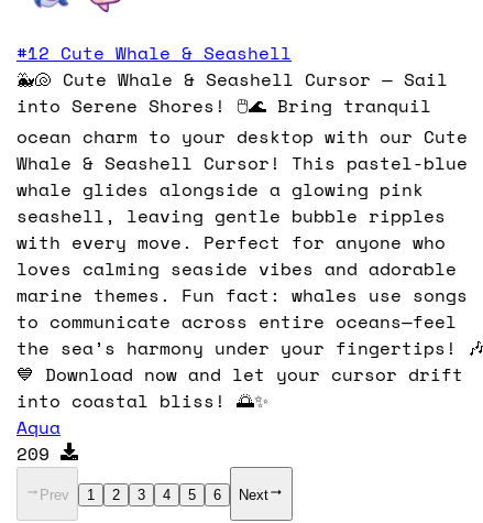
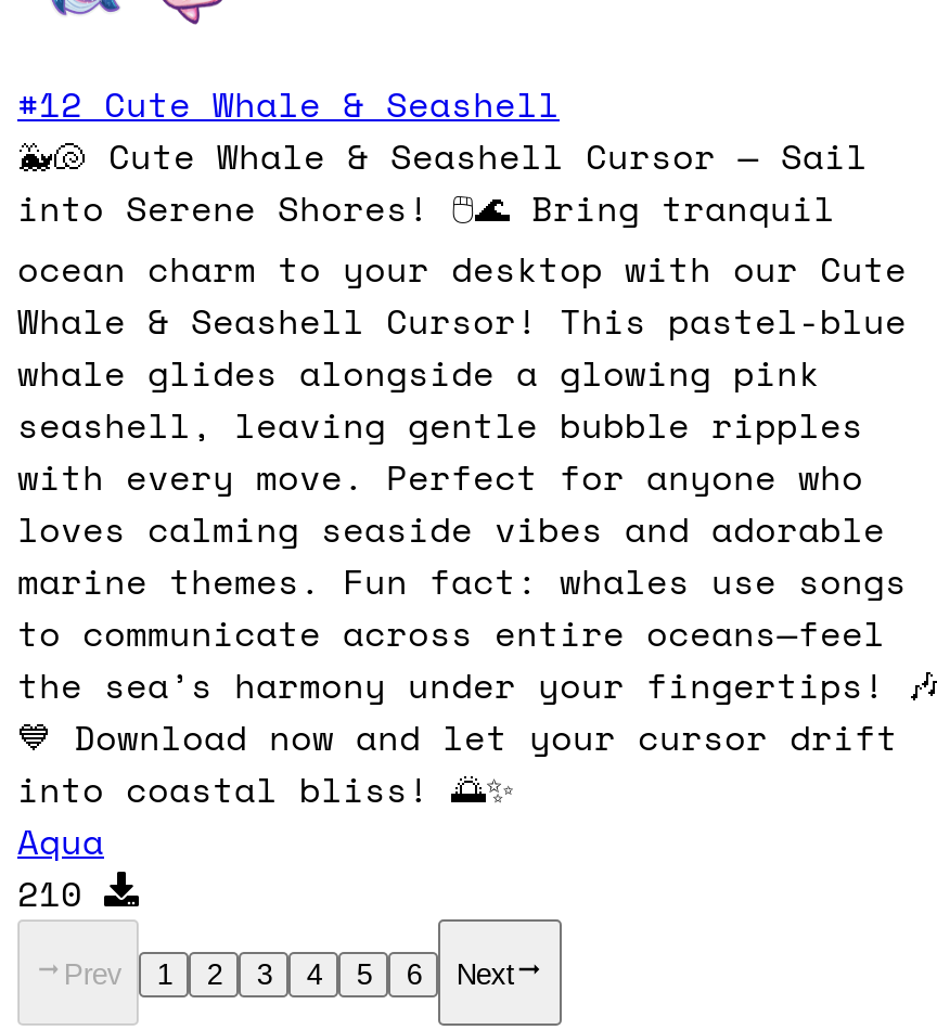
- 209
+ 210
